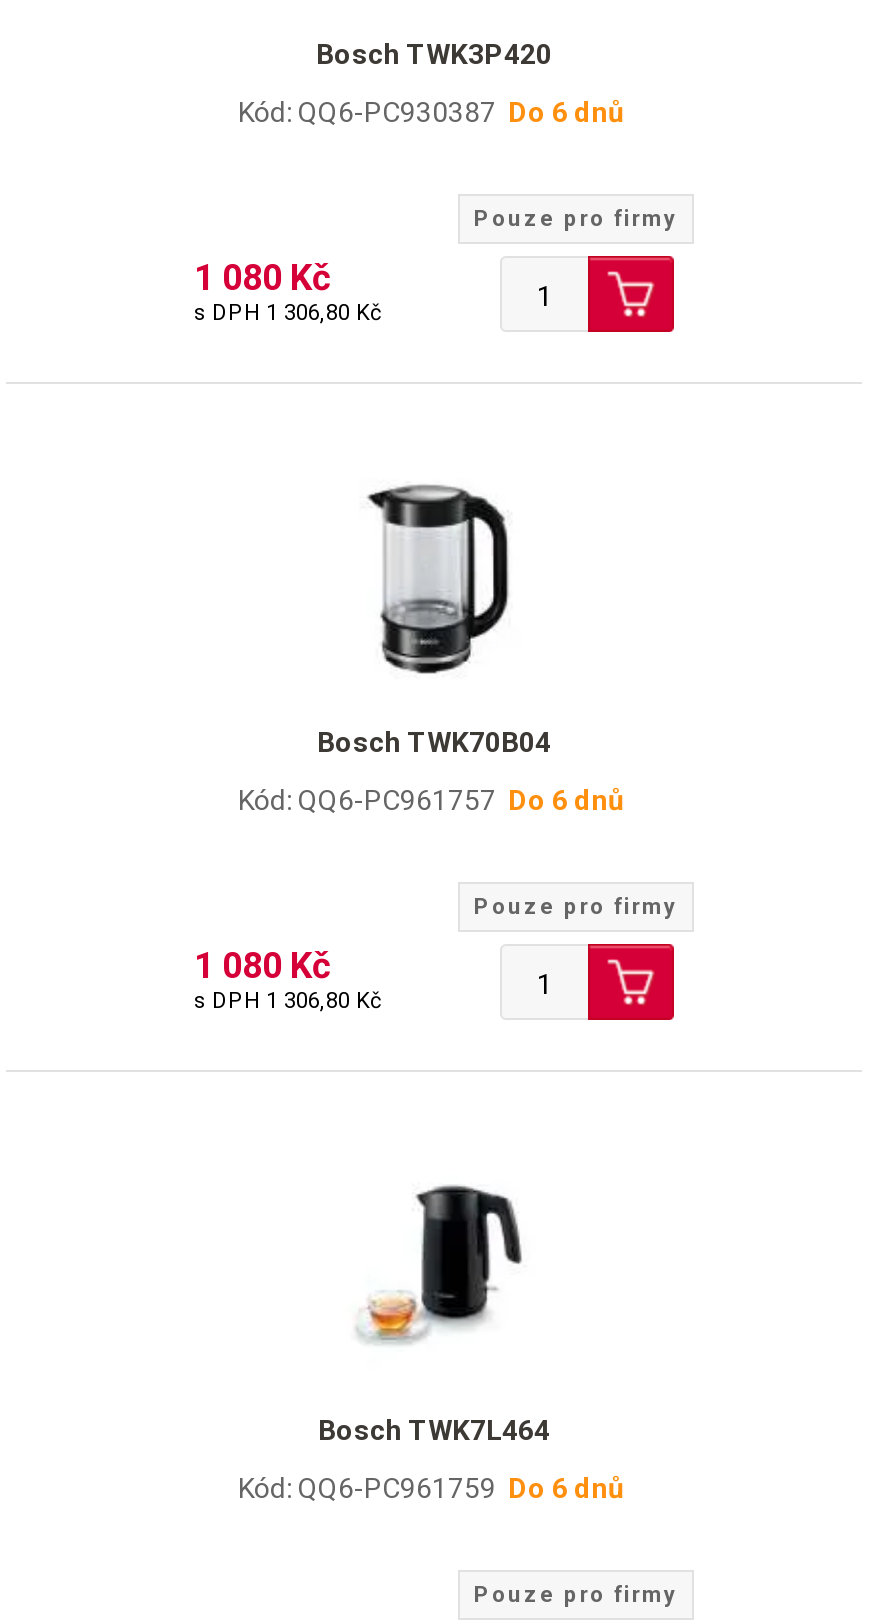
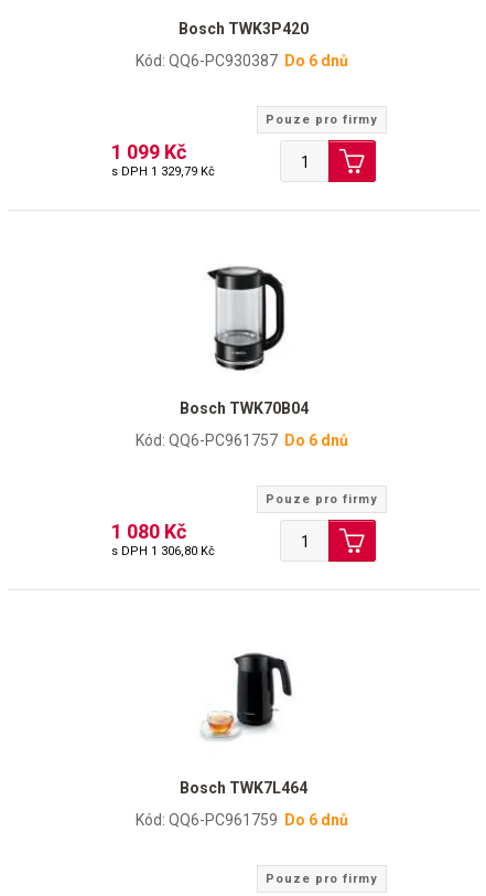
- 1 080 Kč
+ 1 099 Kč

- s DPH 1 306,80 Kč
+ s DPH 1 329,79 Kč
